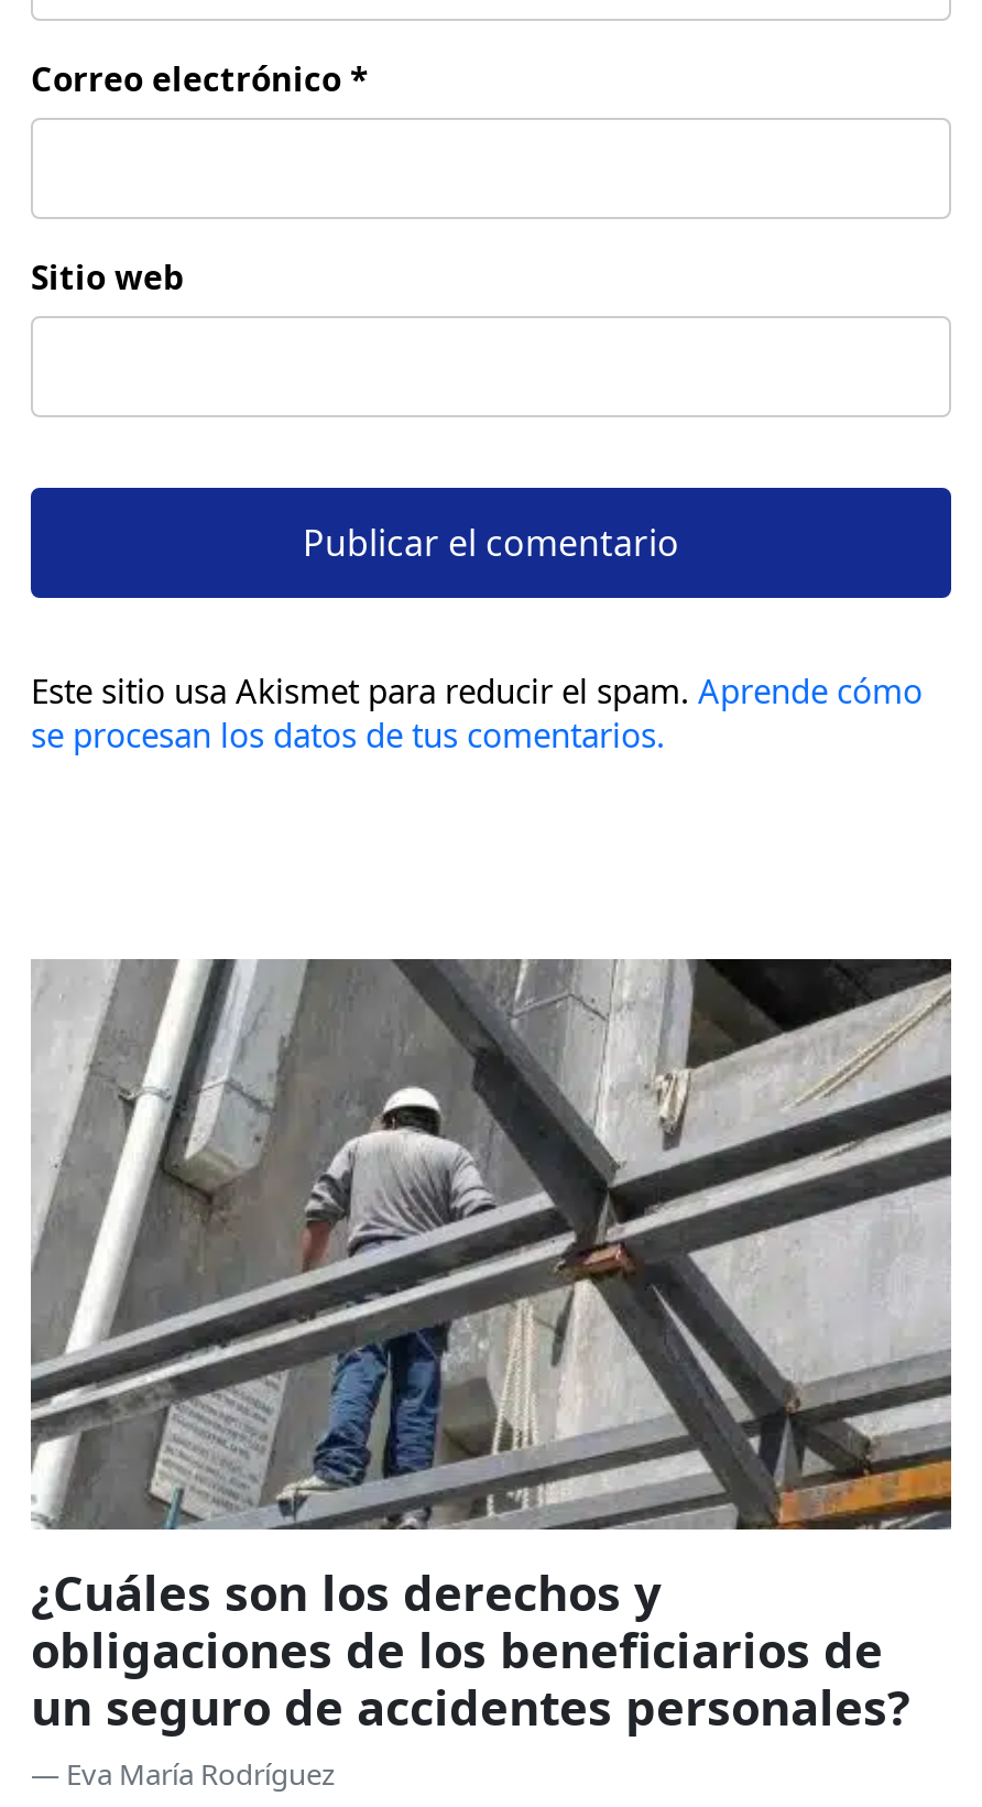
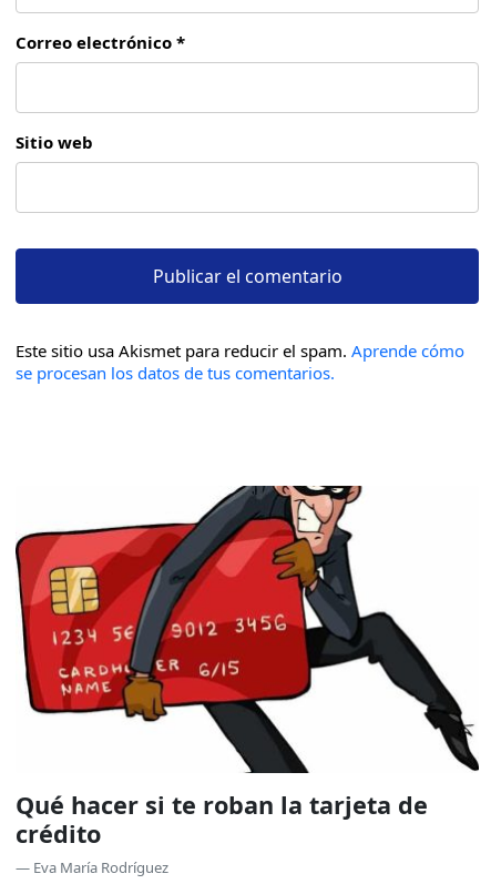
- [image]
- ¿Cuáles son los derechos y
- obligaciones de los beneficiarios de
- un seguro de accidentes personales?
+ [image]
+ Qué hacer si te roban la tarjeta de
+ crédito
